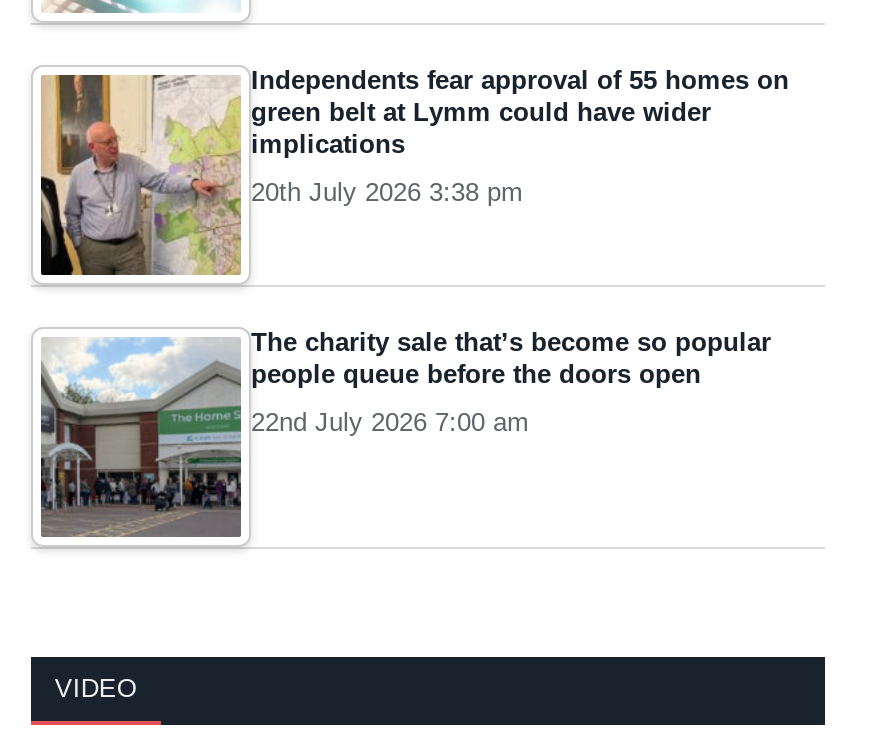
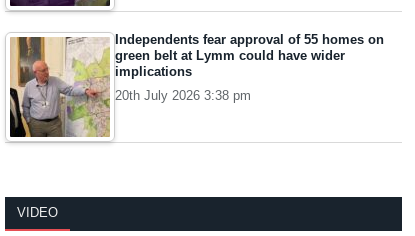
- [image]
- The charity sale that’s become so popular
- people queue before the doors open
- 22nd July 2026 7:00 am
